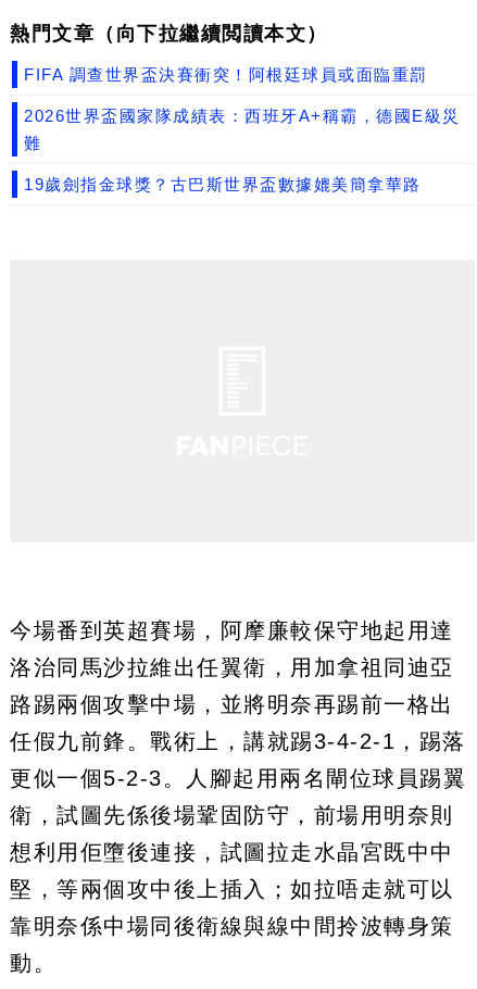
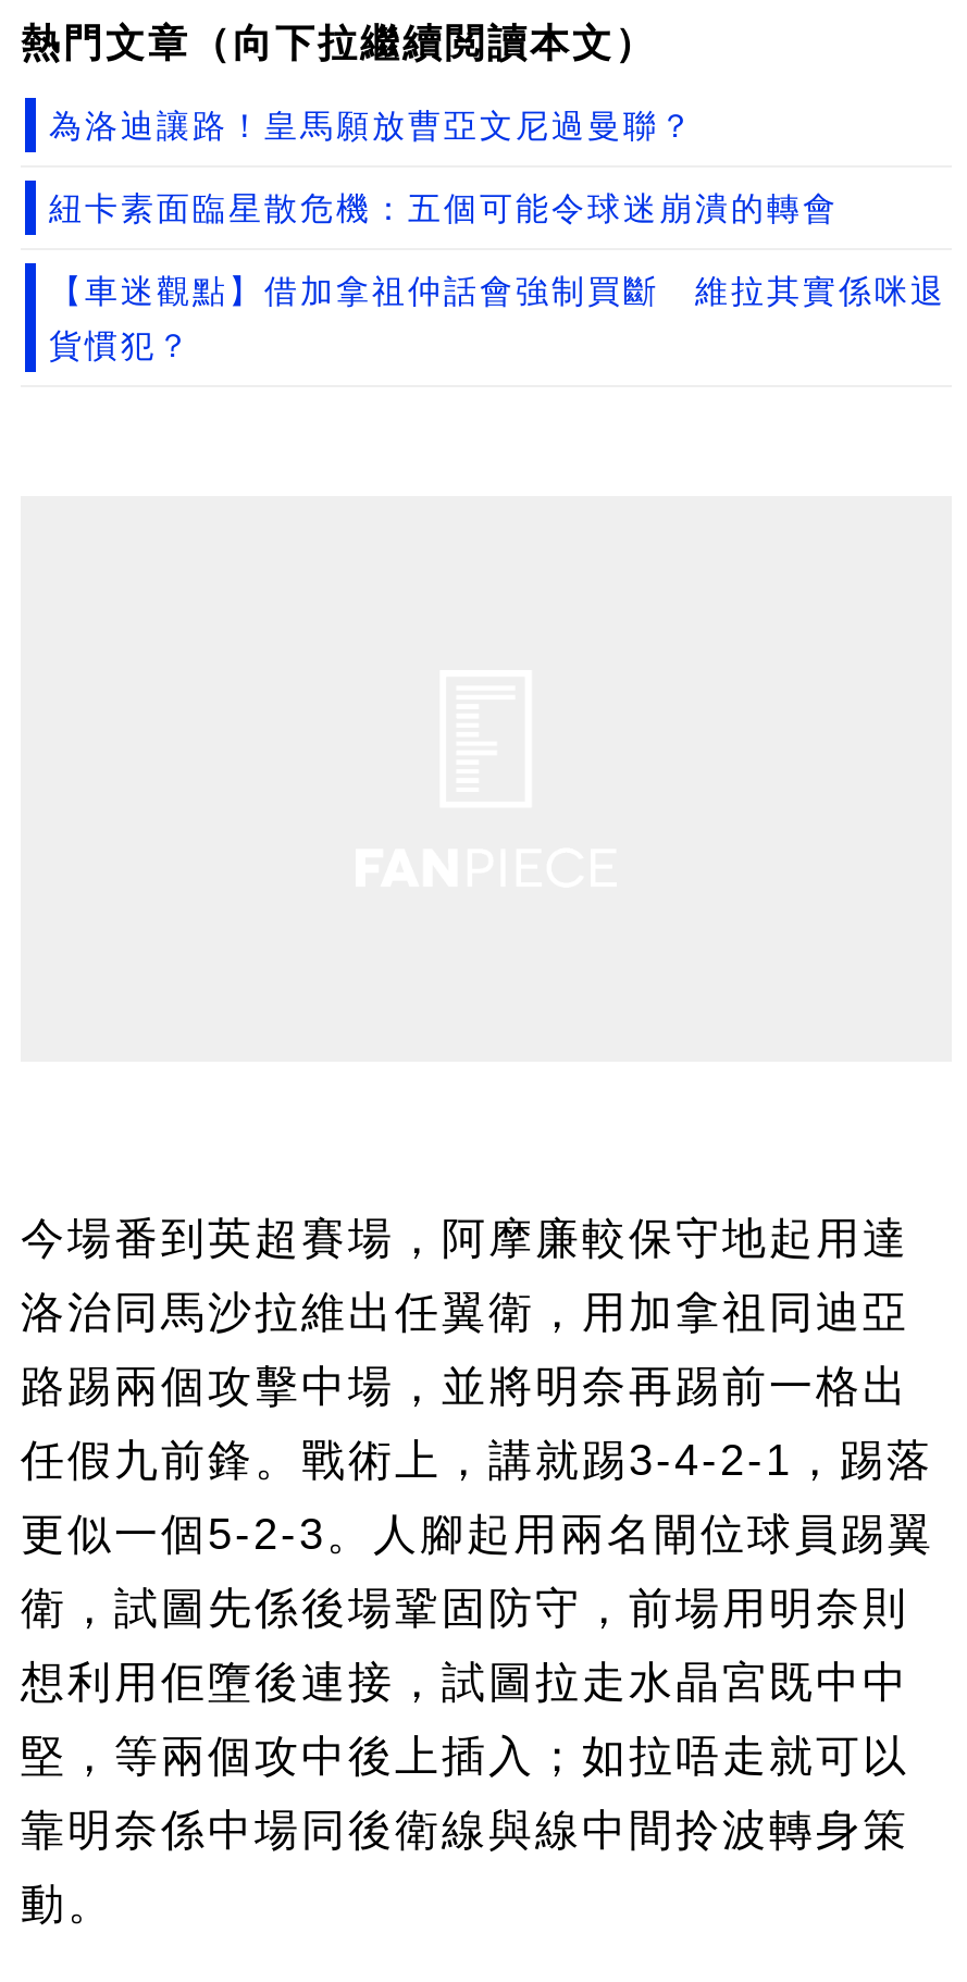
- FIFA 調查世界盃決賽衝突！阿根廷球員或面臨重罰
+ 為洛迪讓路！皇馬願放曹亞文尼過曼聯？

- 2026世界盃國家隊成績表：西班牙A+稱霸，德國E級災
+ 紐卡素面臨星散危機：五個可能令球迷崩潰的轉會

- 難
+ 【車迷觀點】借加拿祖仲話會強制買斷 維拉其實係咪退

- 19歲劍指金球獎？古巴斯世界盃數據媲美簡拿華路
+ 貨慣犯？
